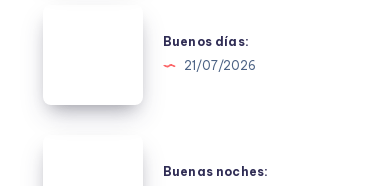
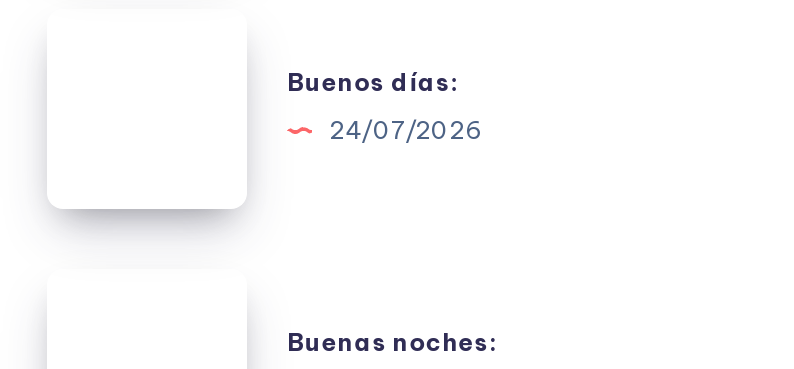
- 21/07/2026
+ 24/07/2026
